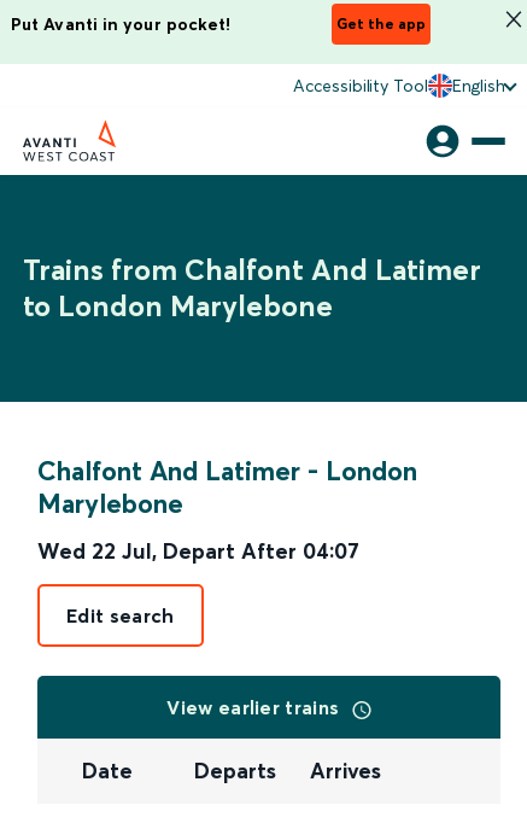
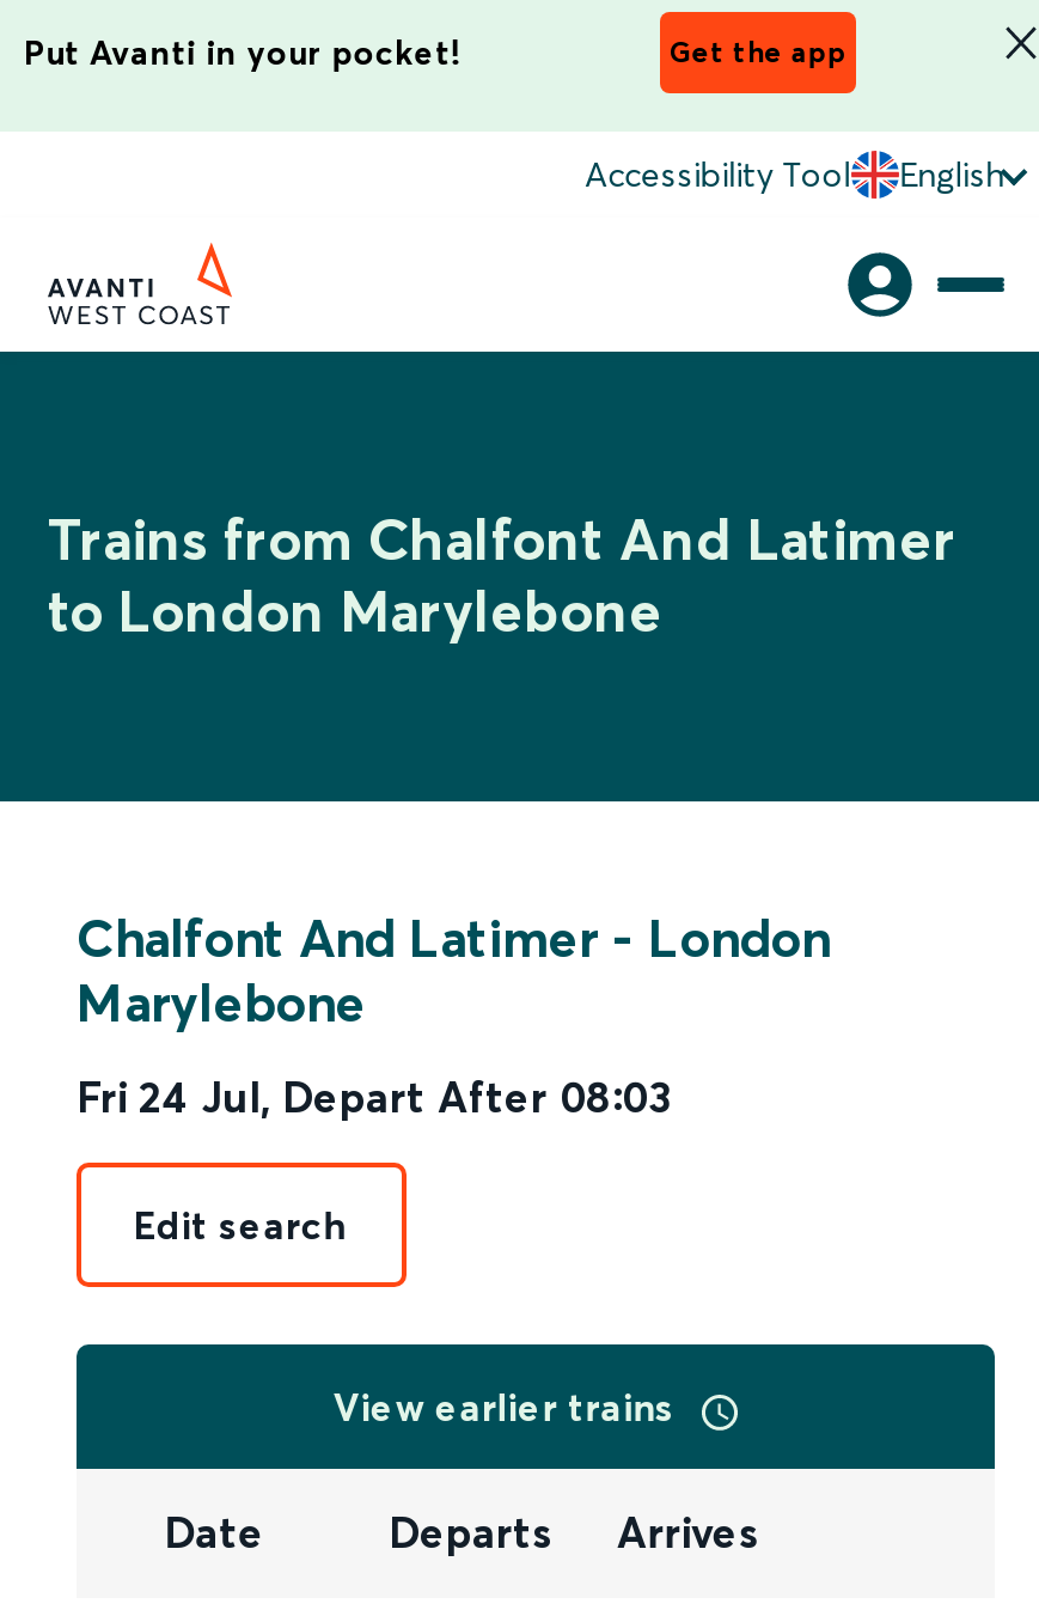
- Wed 22 Jul, Depart After 04:07
+ Fri 24 Jul, Depart After 08:03
